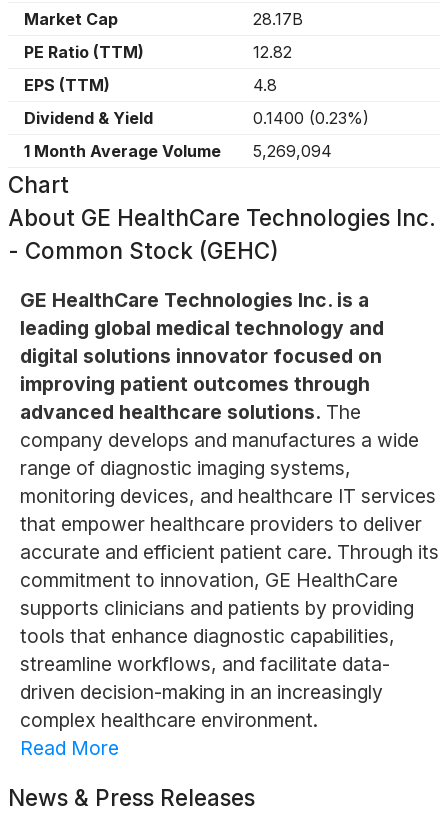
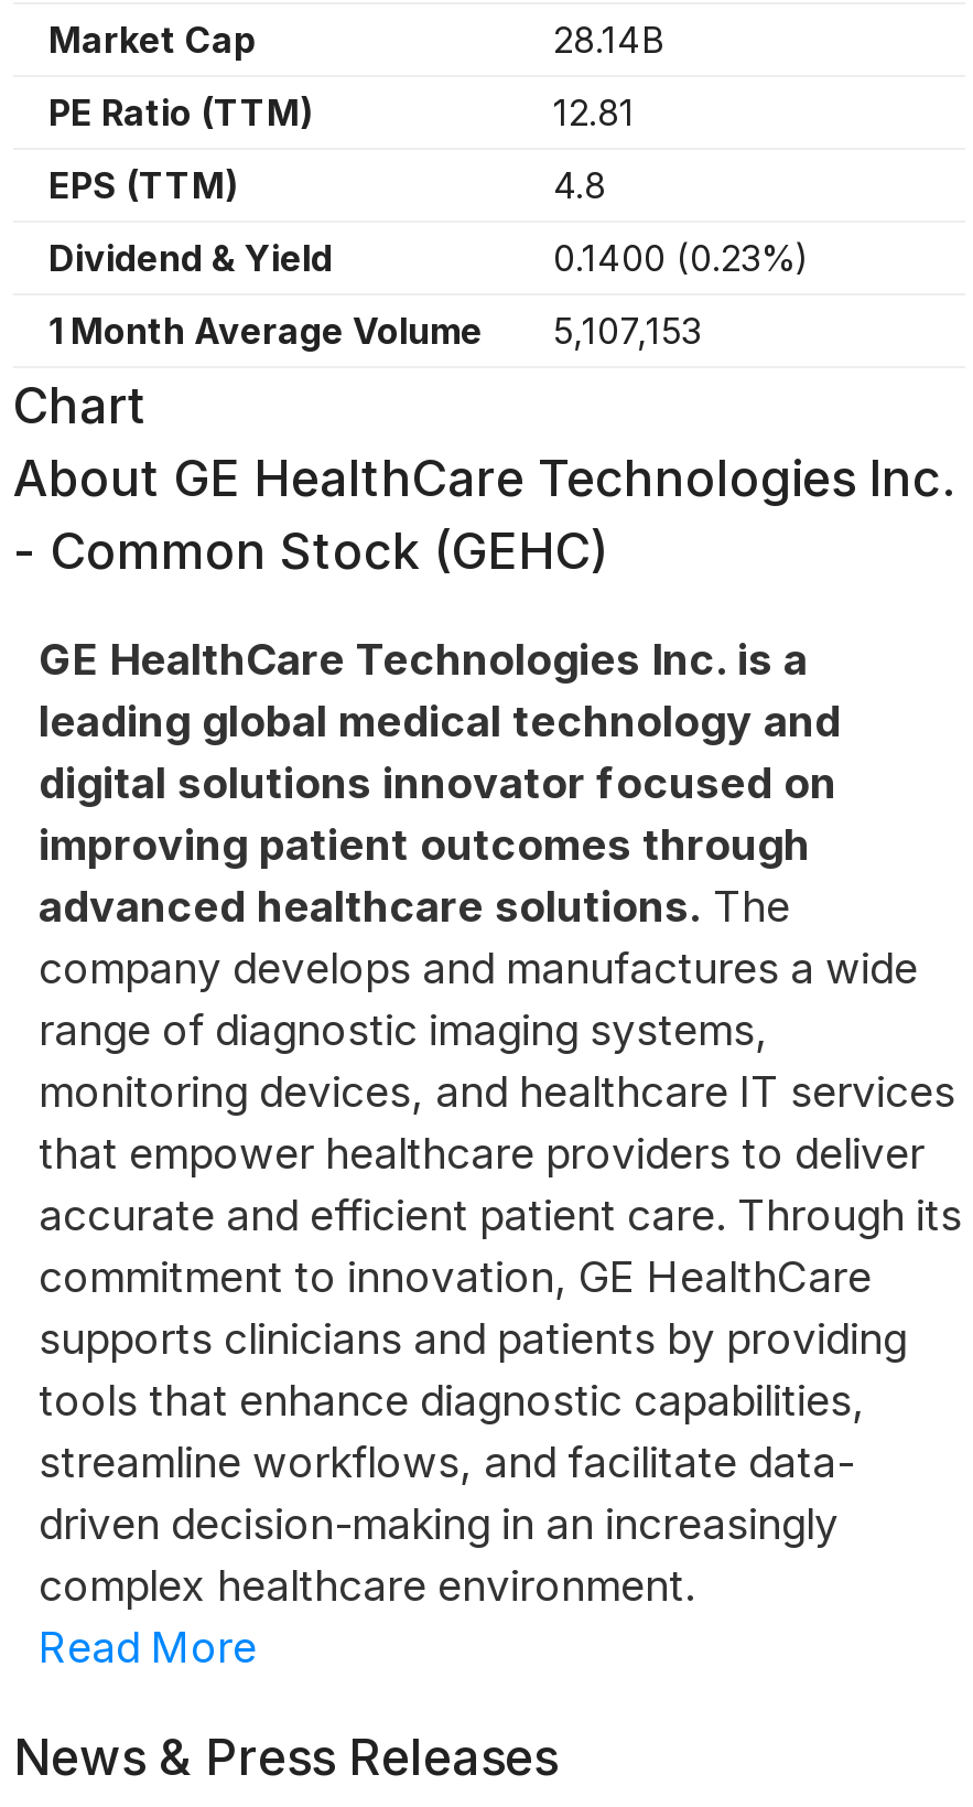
- 28.17B
+ 28.14B

- 12.82
+ 12.81

- 1 Month Average Volume 5,269,094
+ 1 Month Average Volume 5,107,153
